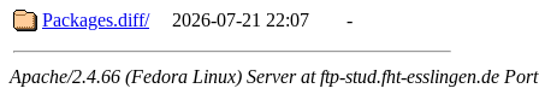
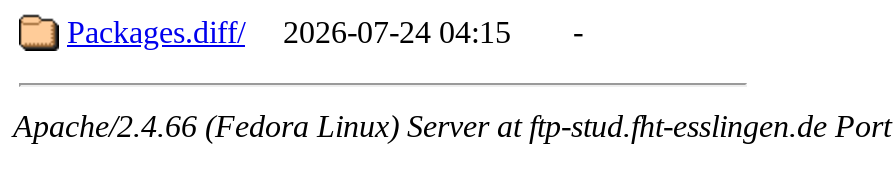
- 2026-07-21 22:07
+ 2026-07-24 04:15
